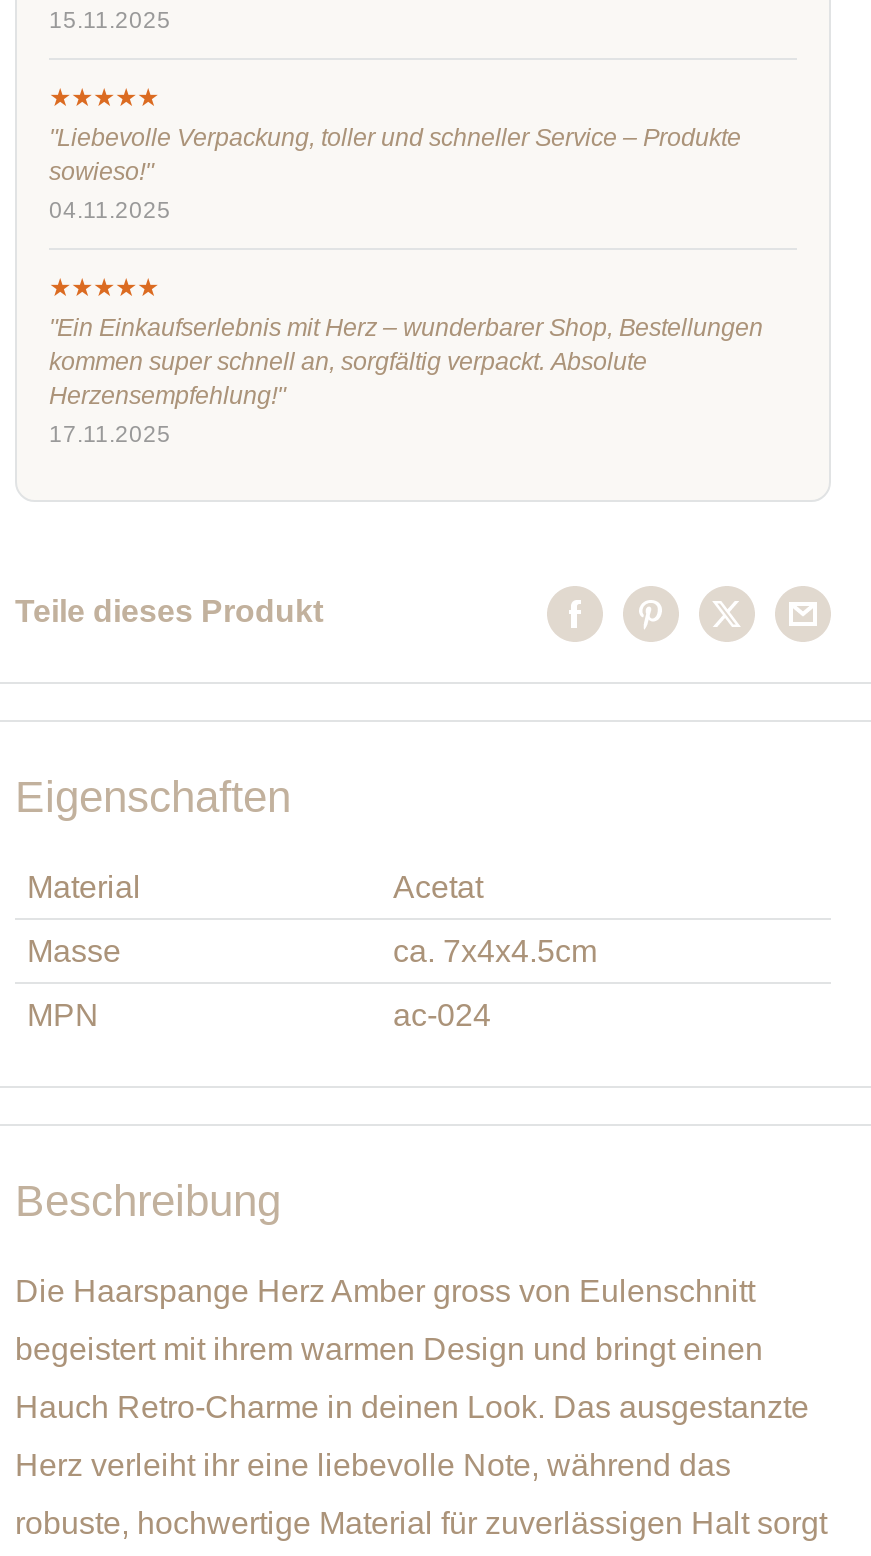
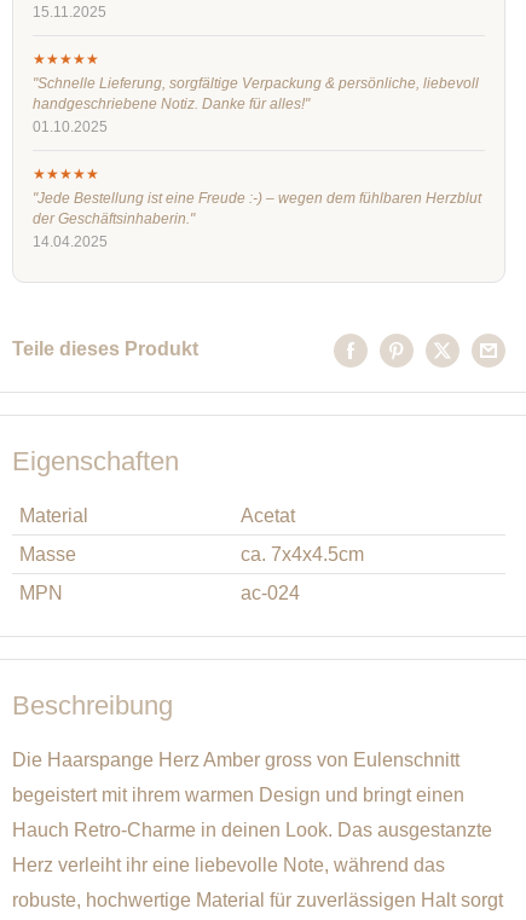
- "Liebevolle Verpackung, toller und schneller Service – Produkte
- sowieso!"
- 04.11.2025
+ "Schnelle Lieferung, sorgfältige Verpackung & persönliche, liebevoll
+ handgeschriebene Notiz. Danke für alles!"
+ 01.10.2025

- "Ein Einkaufserlebnis mit Herz – wunderbarer Shop, Bestellungen
- kommen super schnell an, sorgfältig verpackt. Absolute
- Herzensempfehlung!"
- 17.11.2025
+ "Jede Bestellung ist eine Freude :-) – wegen dem fühlbaren Herzblut
+ der Geschäftsinhaberin."
+ 14.04.2025
